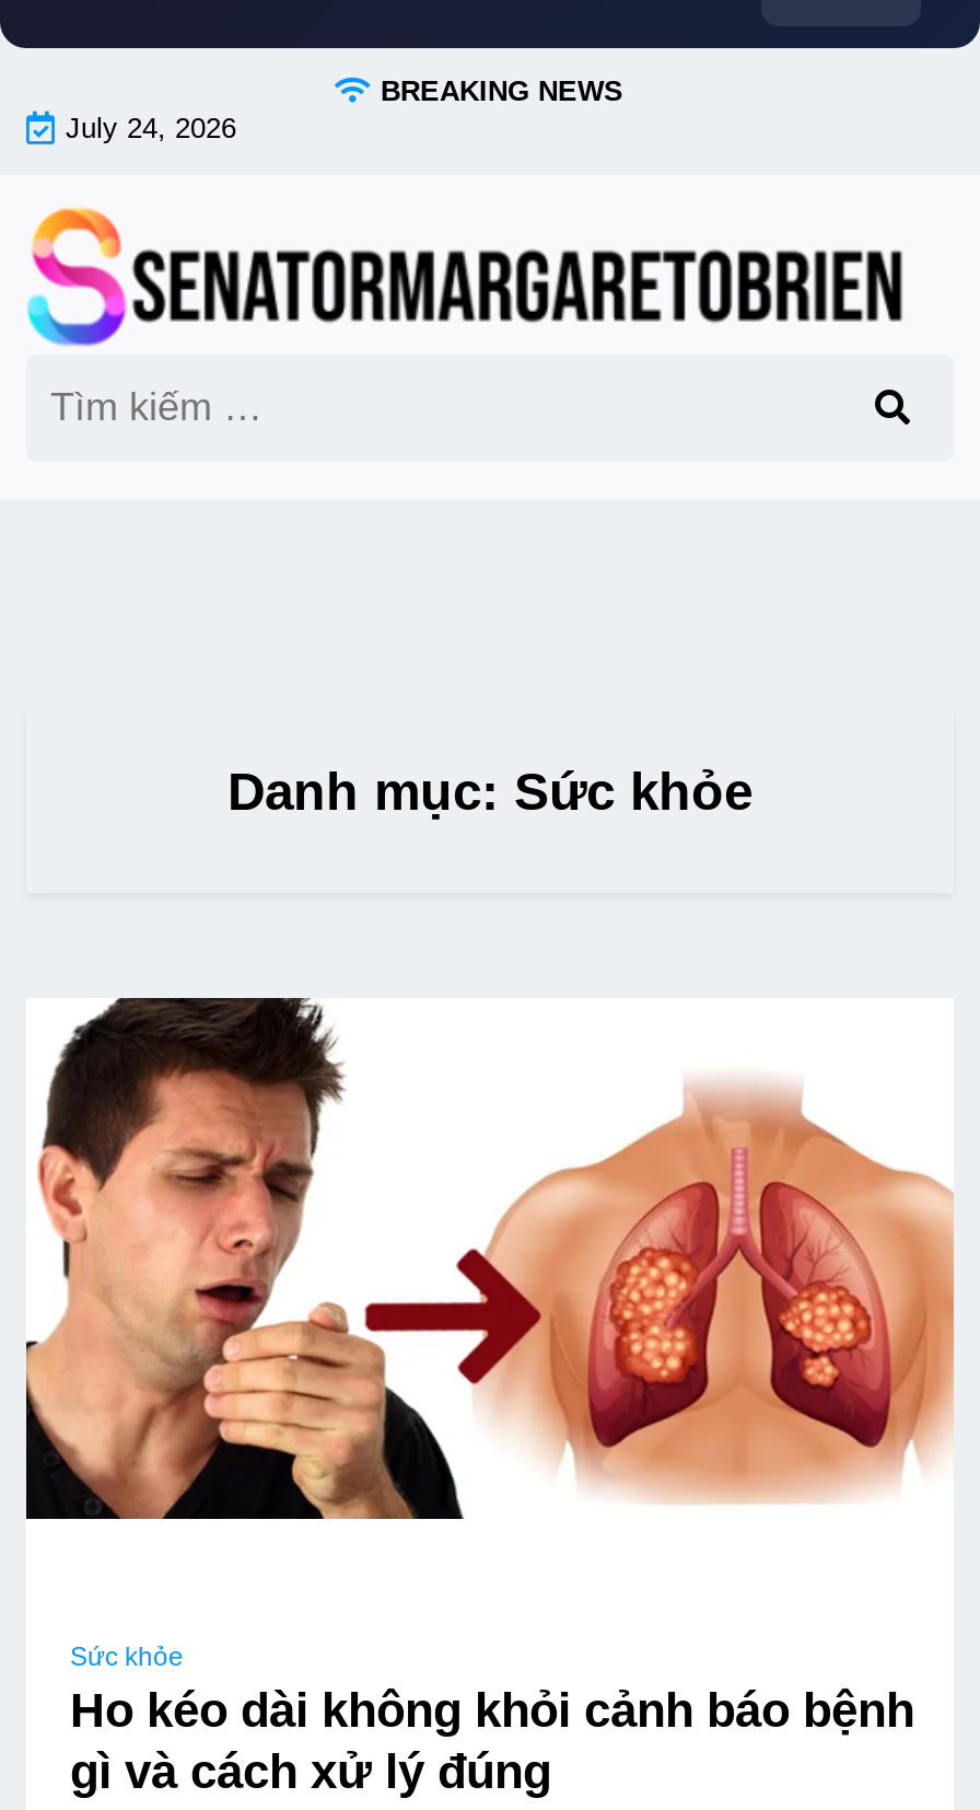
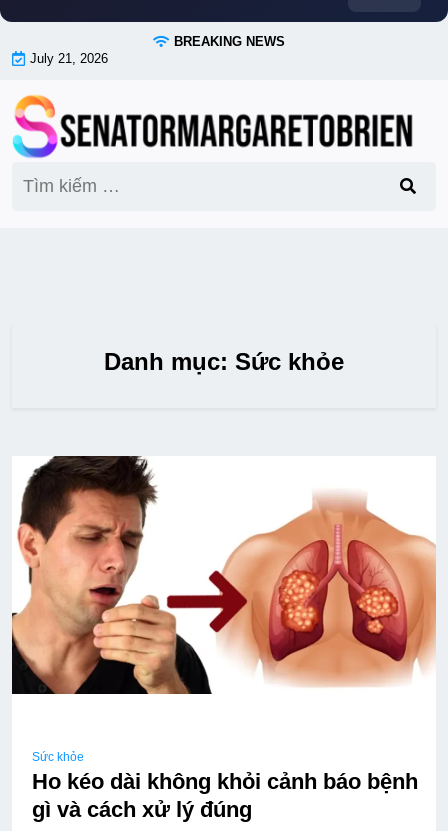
- July 24, 2026
+ July 21, 2026
